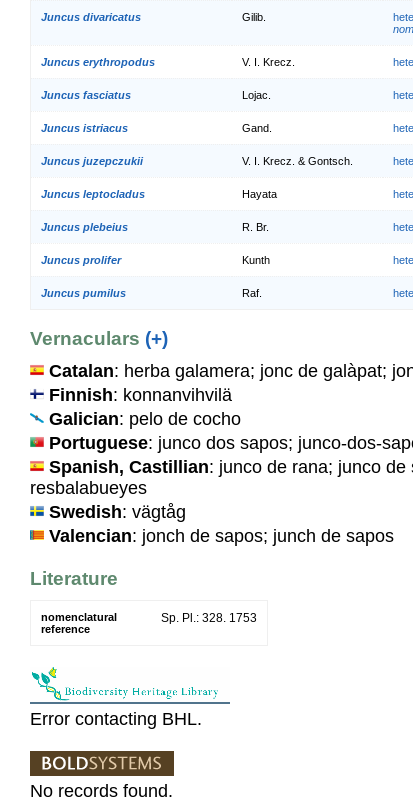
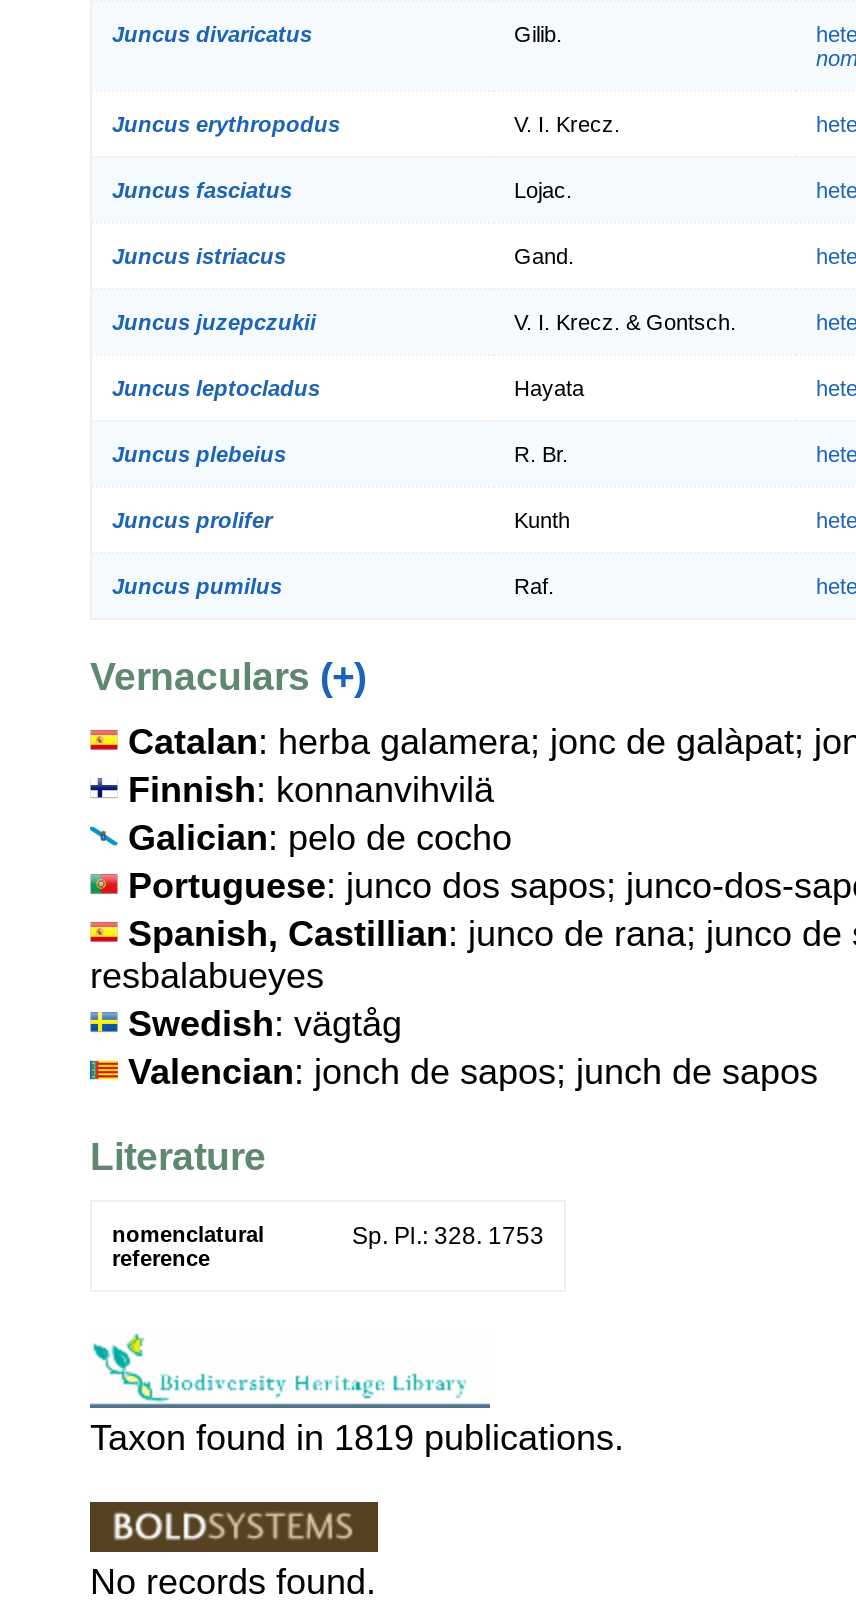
- Error contacting BHL.
+ Taxon found in 1819 publications.
